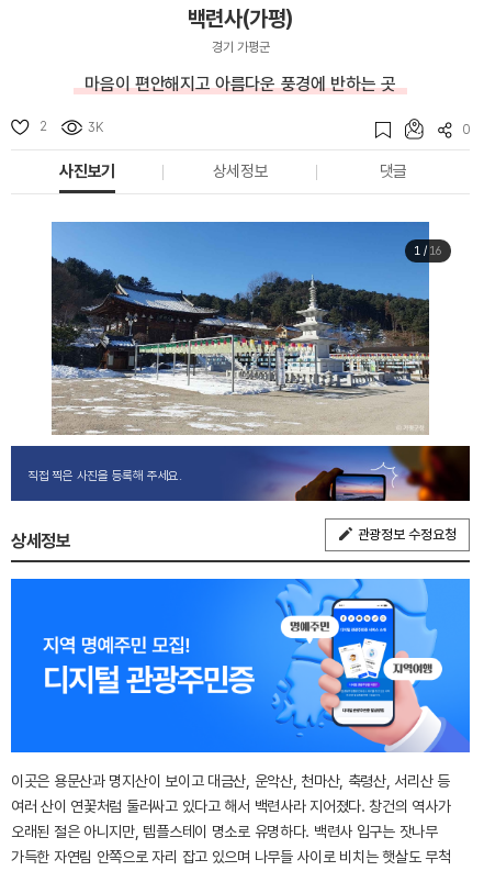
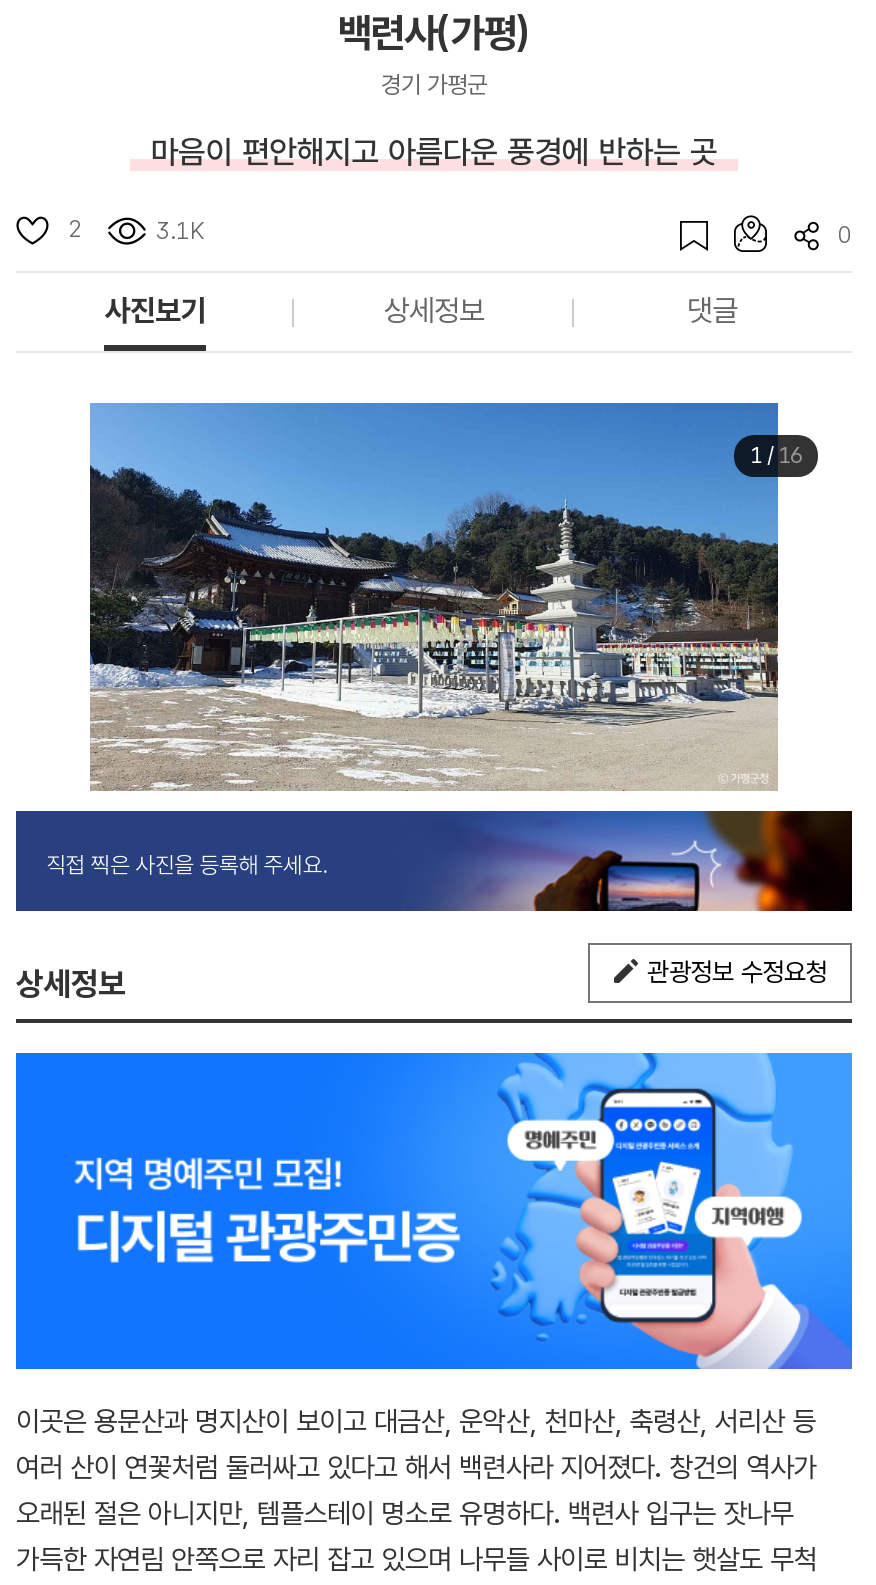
- 3K
+ 3.1K
